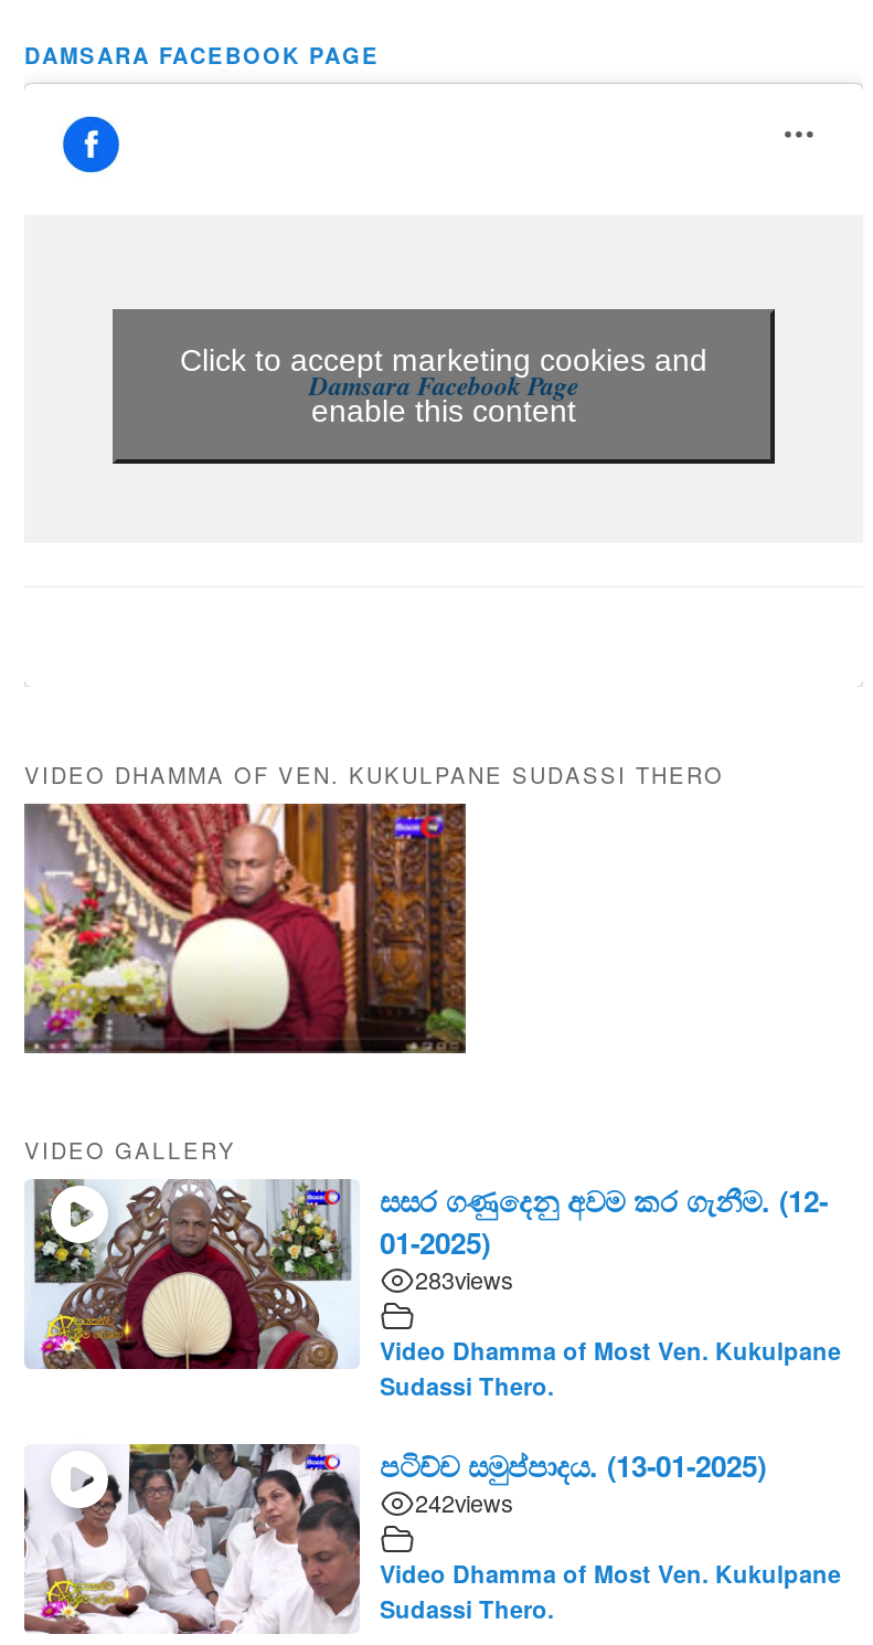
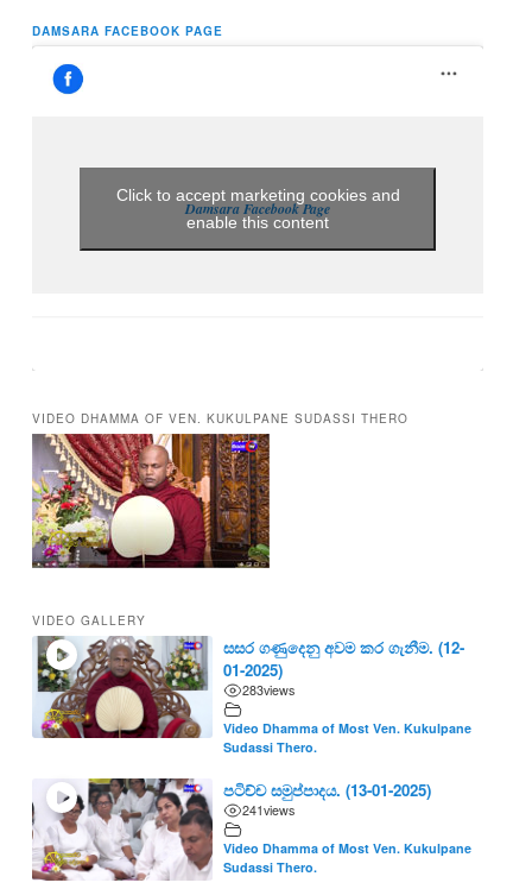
- 242views
+ 241views
